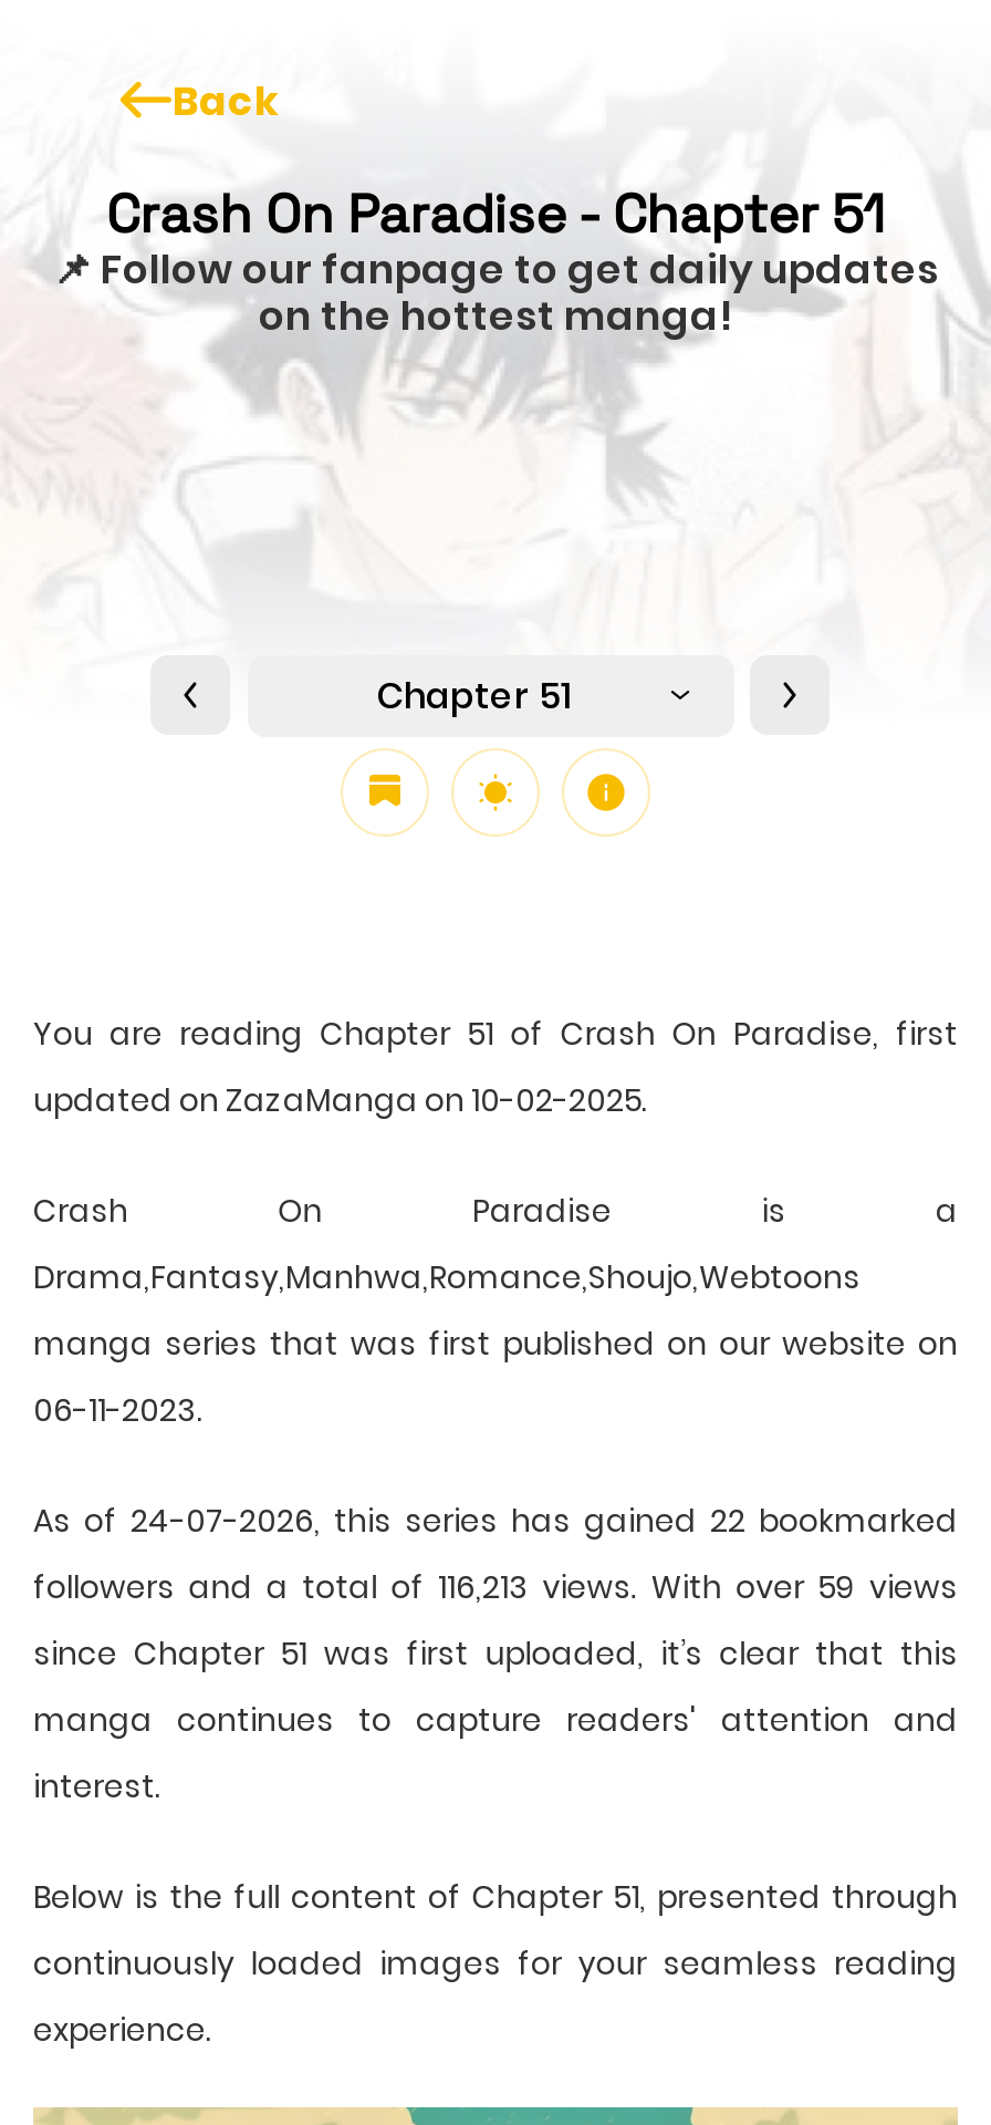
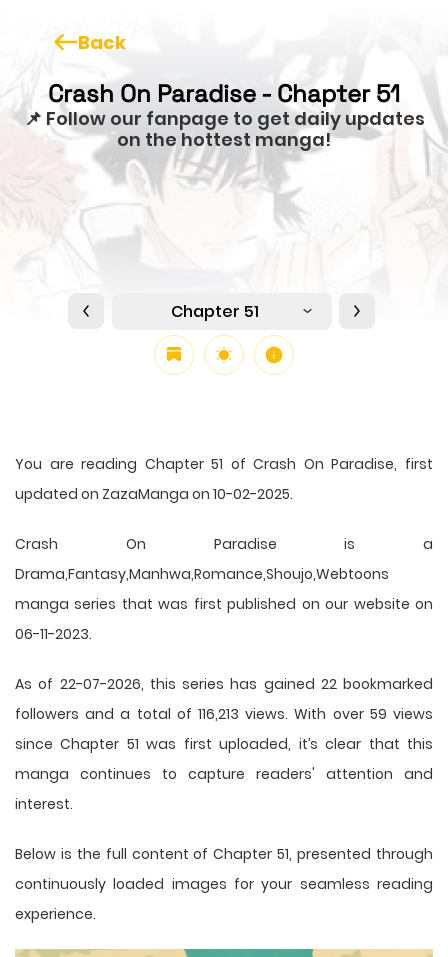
- As of 24-07-2026, this series has gained 22 bookmarked
+ As of 22-07-2026, this series has gained 22 bookmarked
